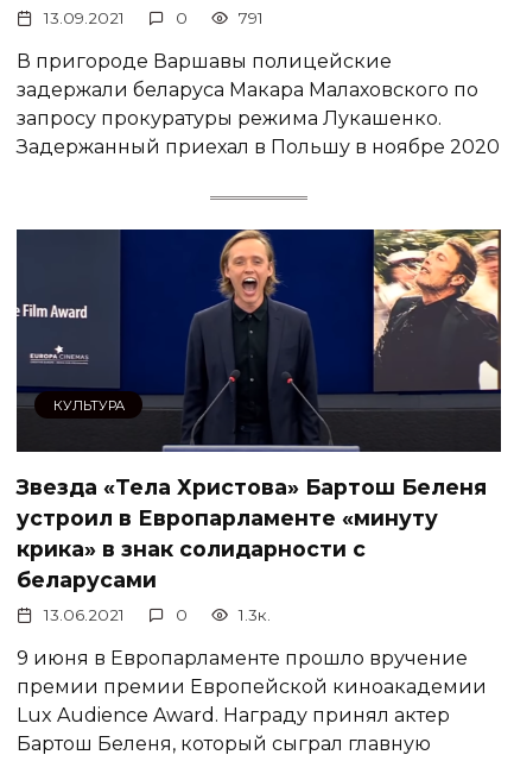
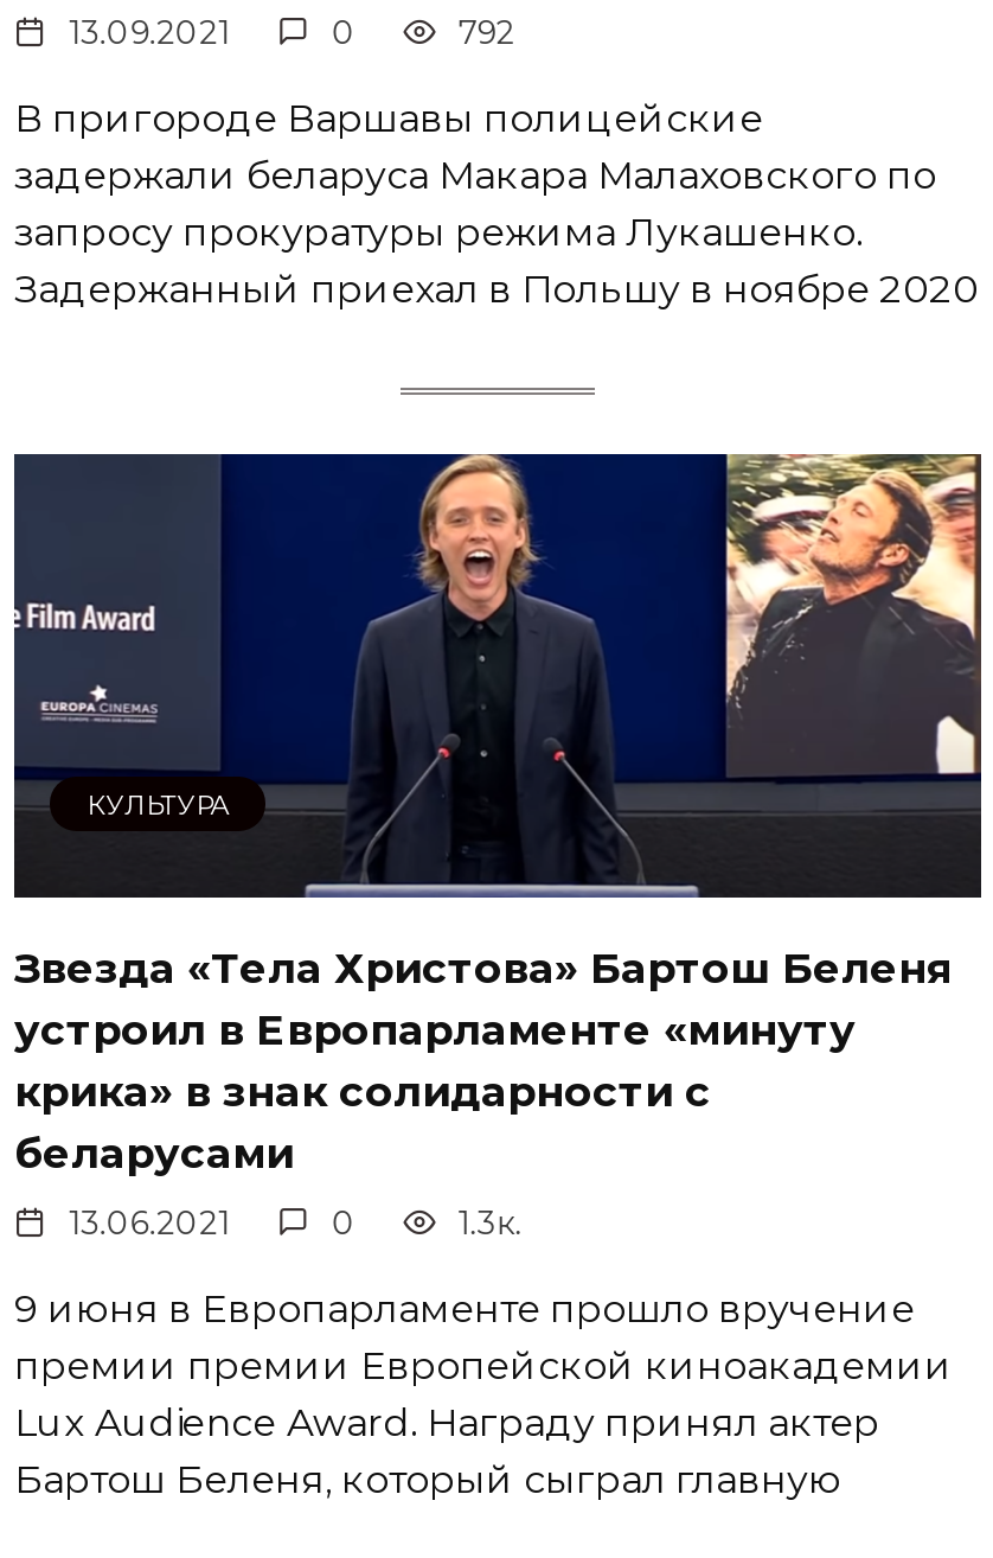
- 791
+ 792
